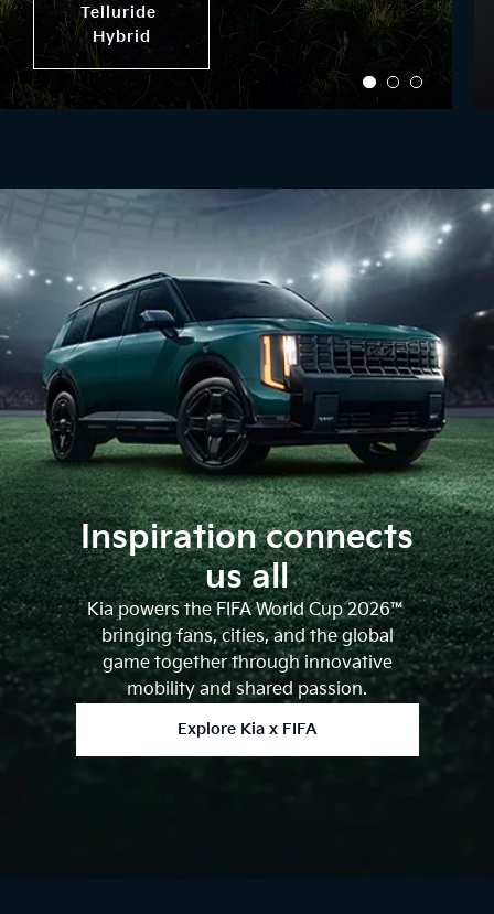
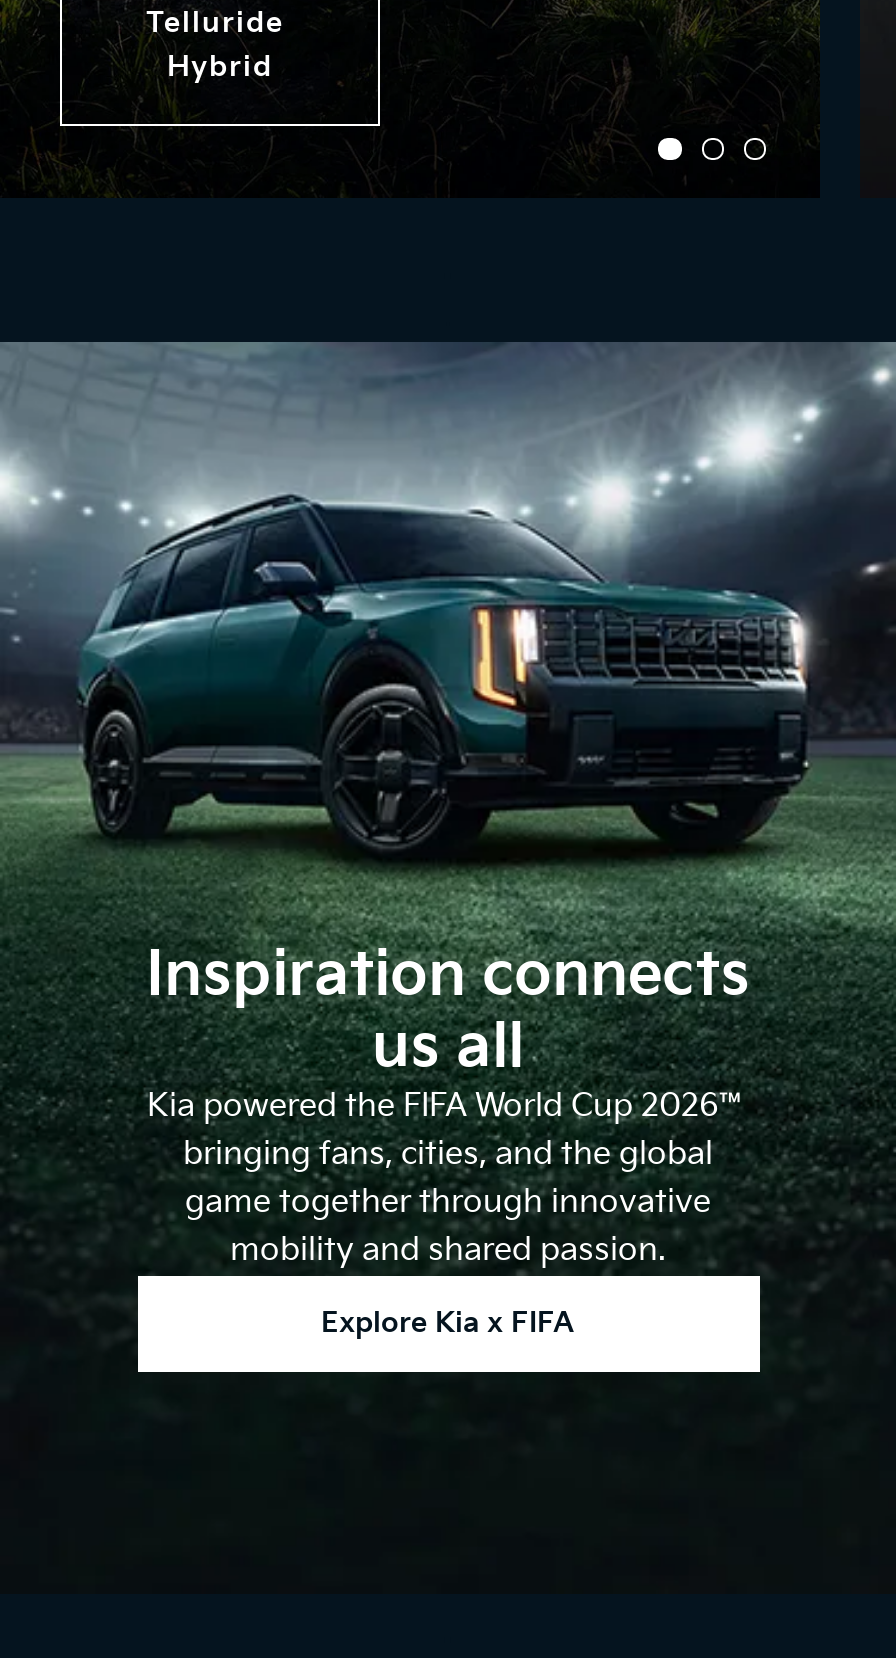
- Kia powers the FIFA World Cup 2026™
+ Kia powered the FIFA World Cup 2026™
